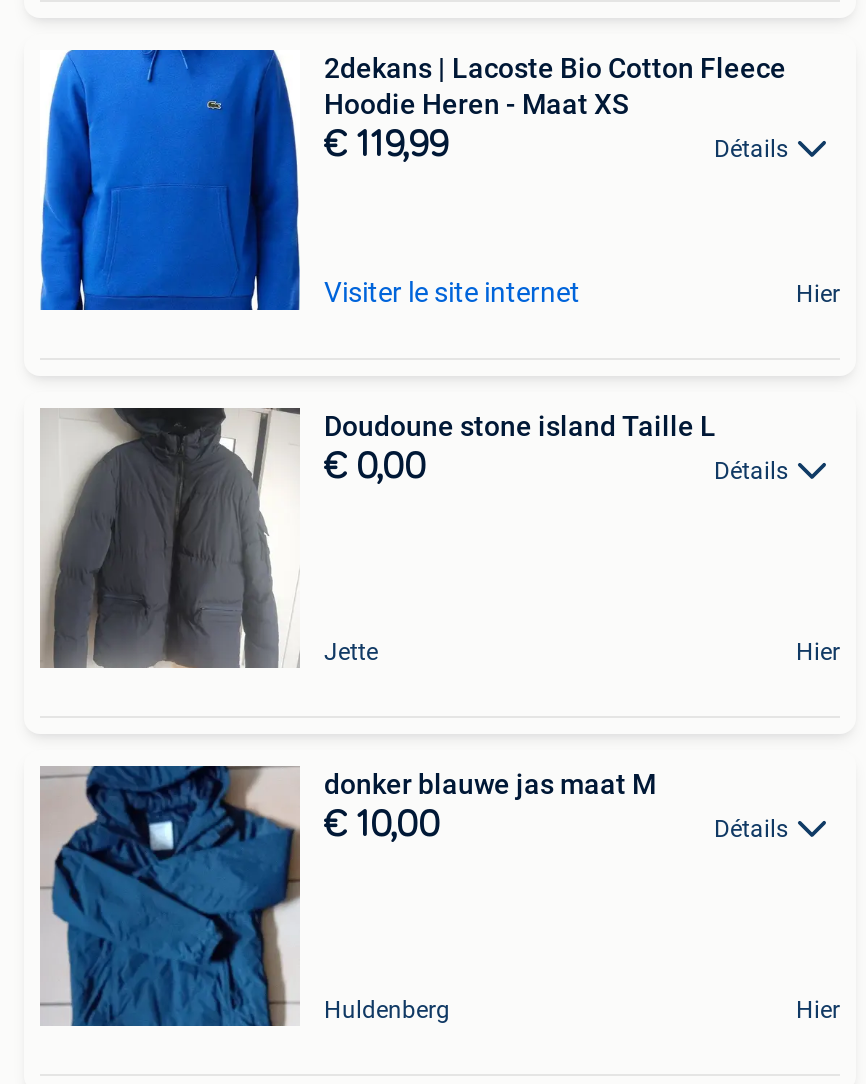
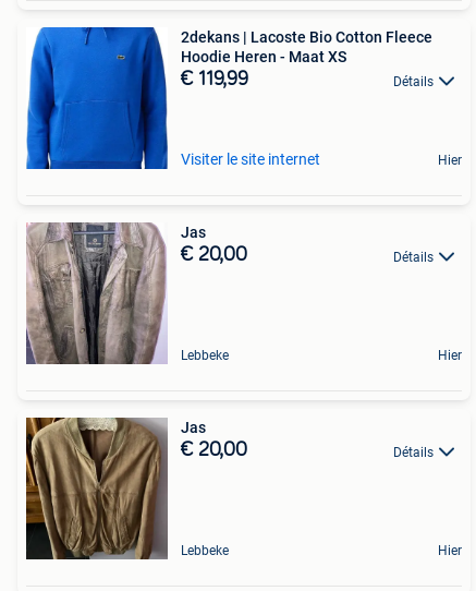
- [image]
- Doudoune stone island Taille L
- € 0,00
+ [image]
+ Jas
+ € 20,00

- Jette
+ Lebbeke

- [image]
- donker blauwe jas maat M
- € 10,00
+ [image]
+ Jas
+ € 20,00

- Huldenberg
+ Lebbeke
